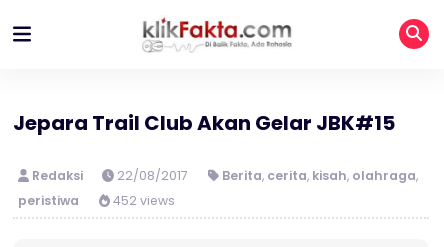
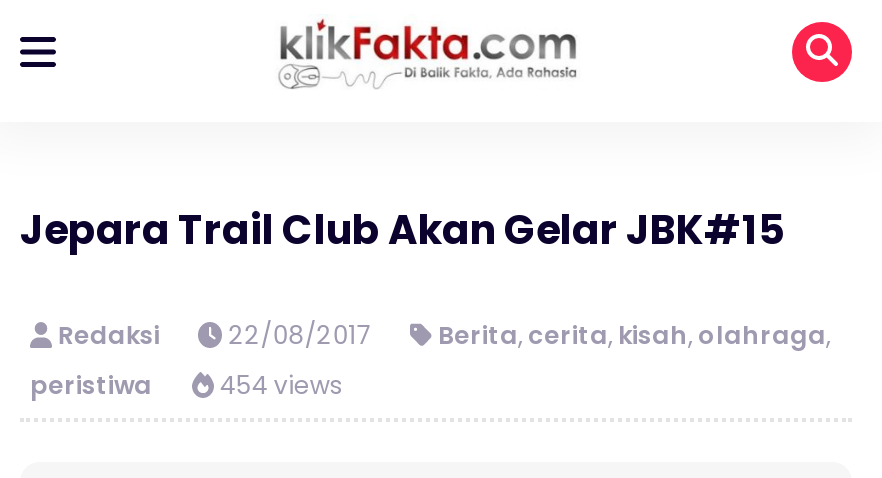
- peristiwa 452 views
+ peristiwa 454 views
